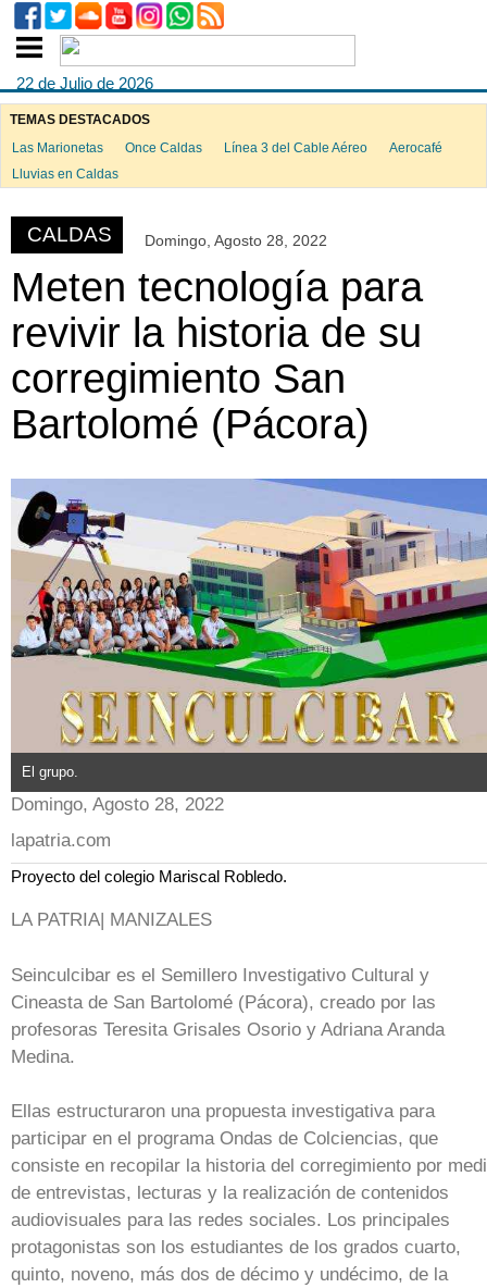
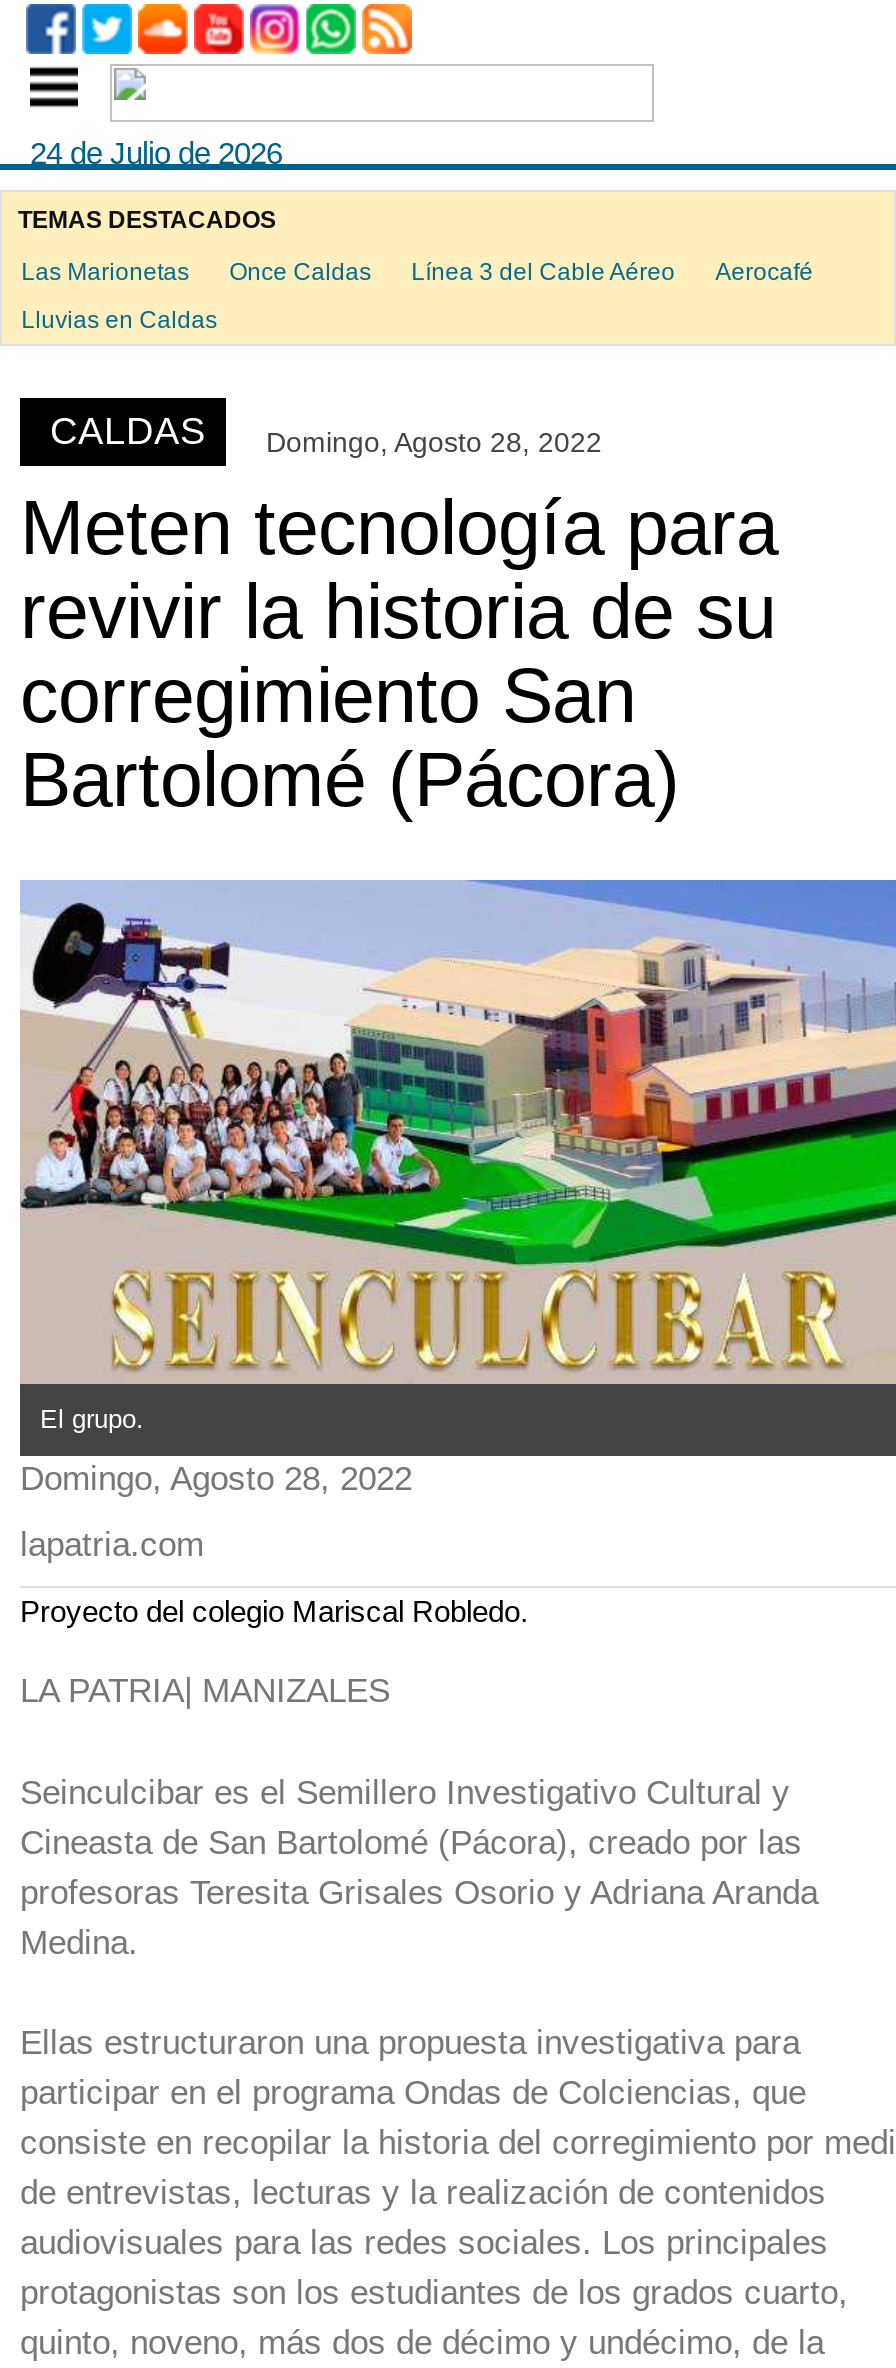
- 22 de Julio de 2026
+ 24 de Julio de 2026
